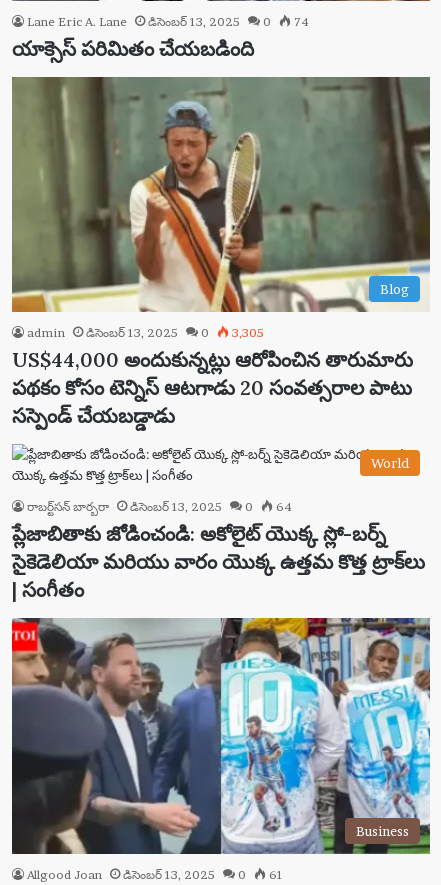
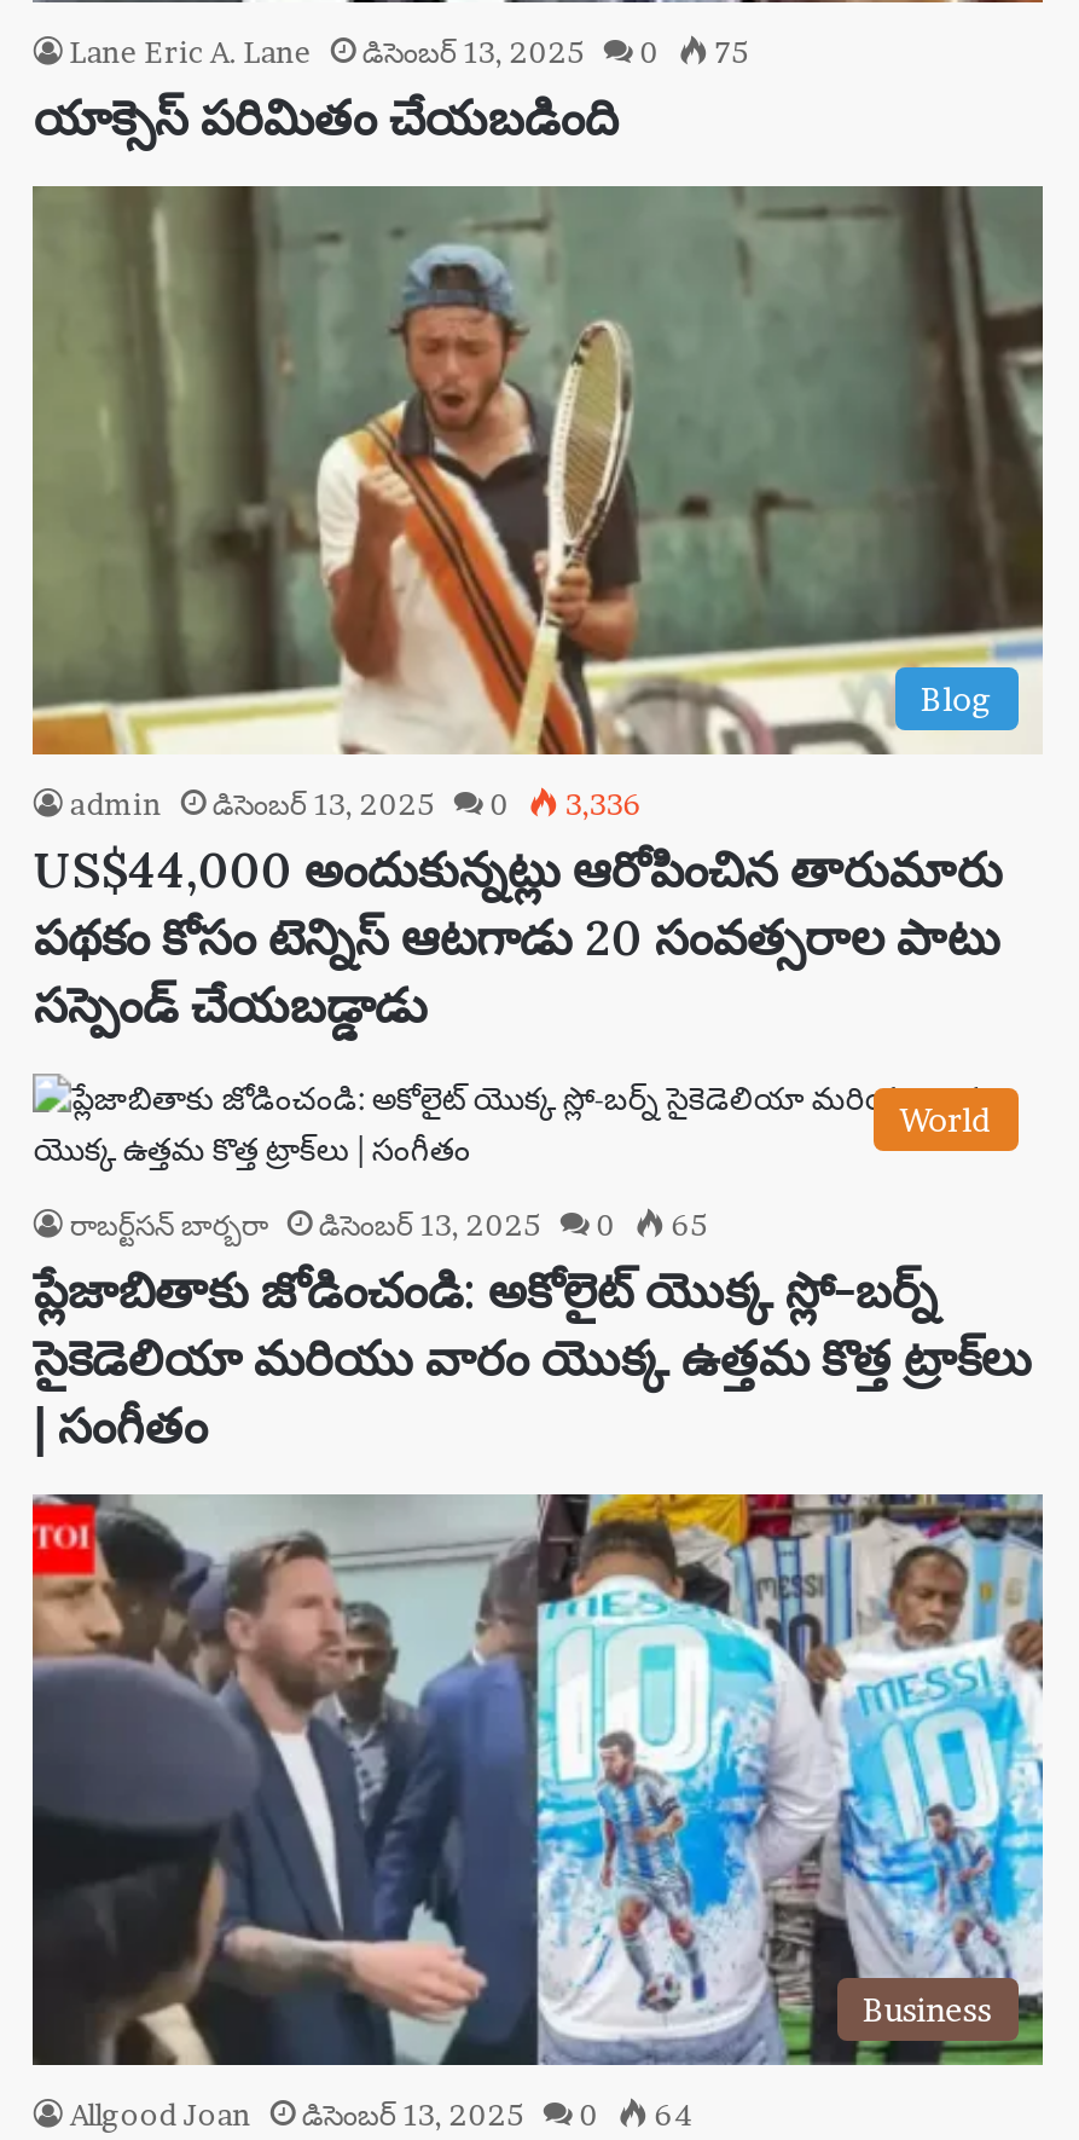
- Lane Eric A. Lane డిసెంబర్ 13, 2025 0 74
+ Lane Eric A. Lane డిసెంబర్ 13, 2025 0 75

- admin డిసెంబర్ 13, 2025 0 3,305
+ admin డిసెంబర్ 13, 2025 0 3,336

- రాబర్ట్‌సన్ బార్బరా డిసెంబర్ 13, 2025 0 64
+ రాబర్ట్‌సన్ బార్బరా డిసెంబర్ 13, 2025 0 65

- Allgood Joan డిసెంబర్ 13, 2025 0 61
+ Allgood Joan డిసెంబర్ 13, 2025 0 64
